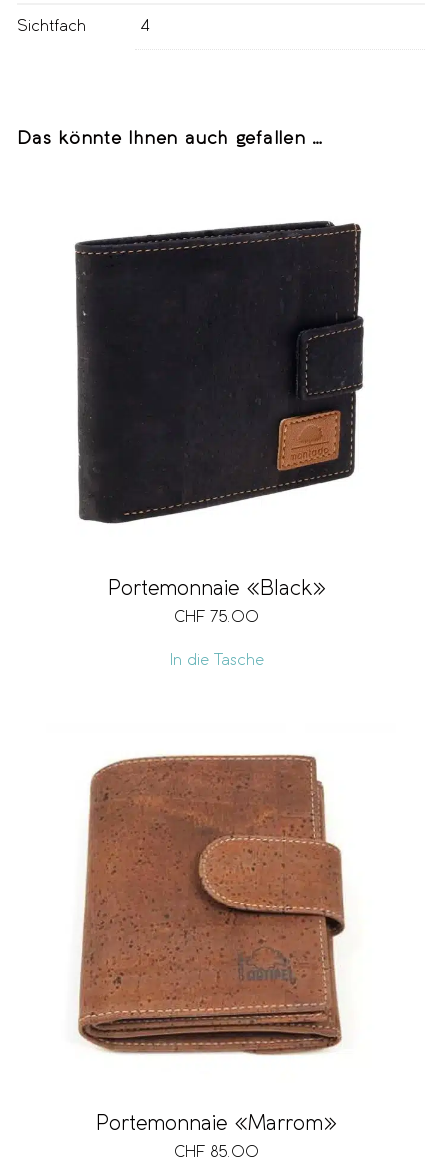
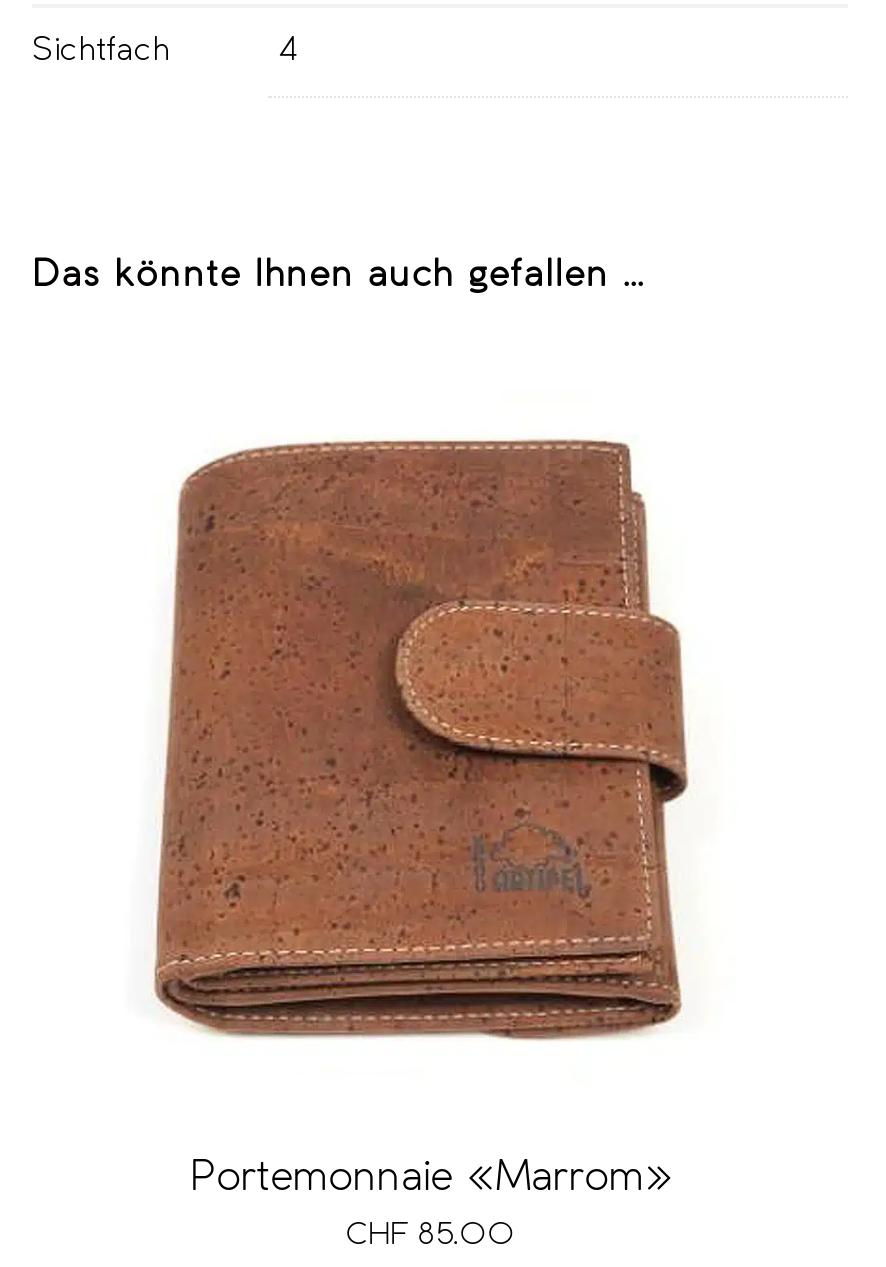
- [image]

- Portemonnaie «Black»
- CHF 75.00
- In die Tasche
